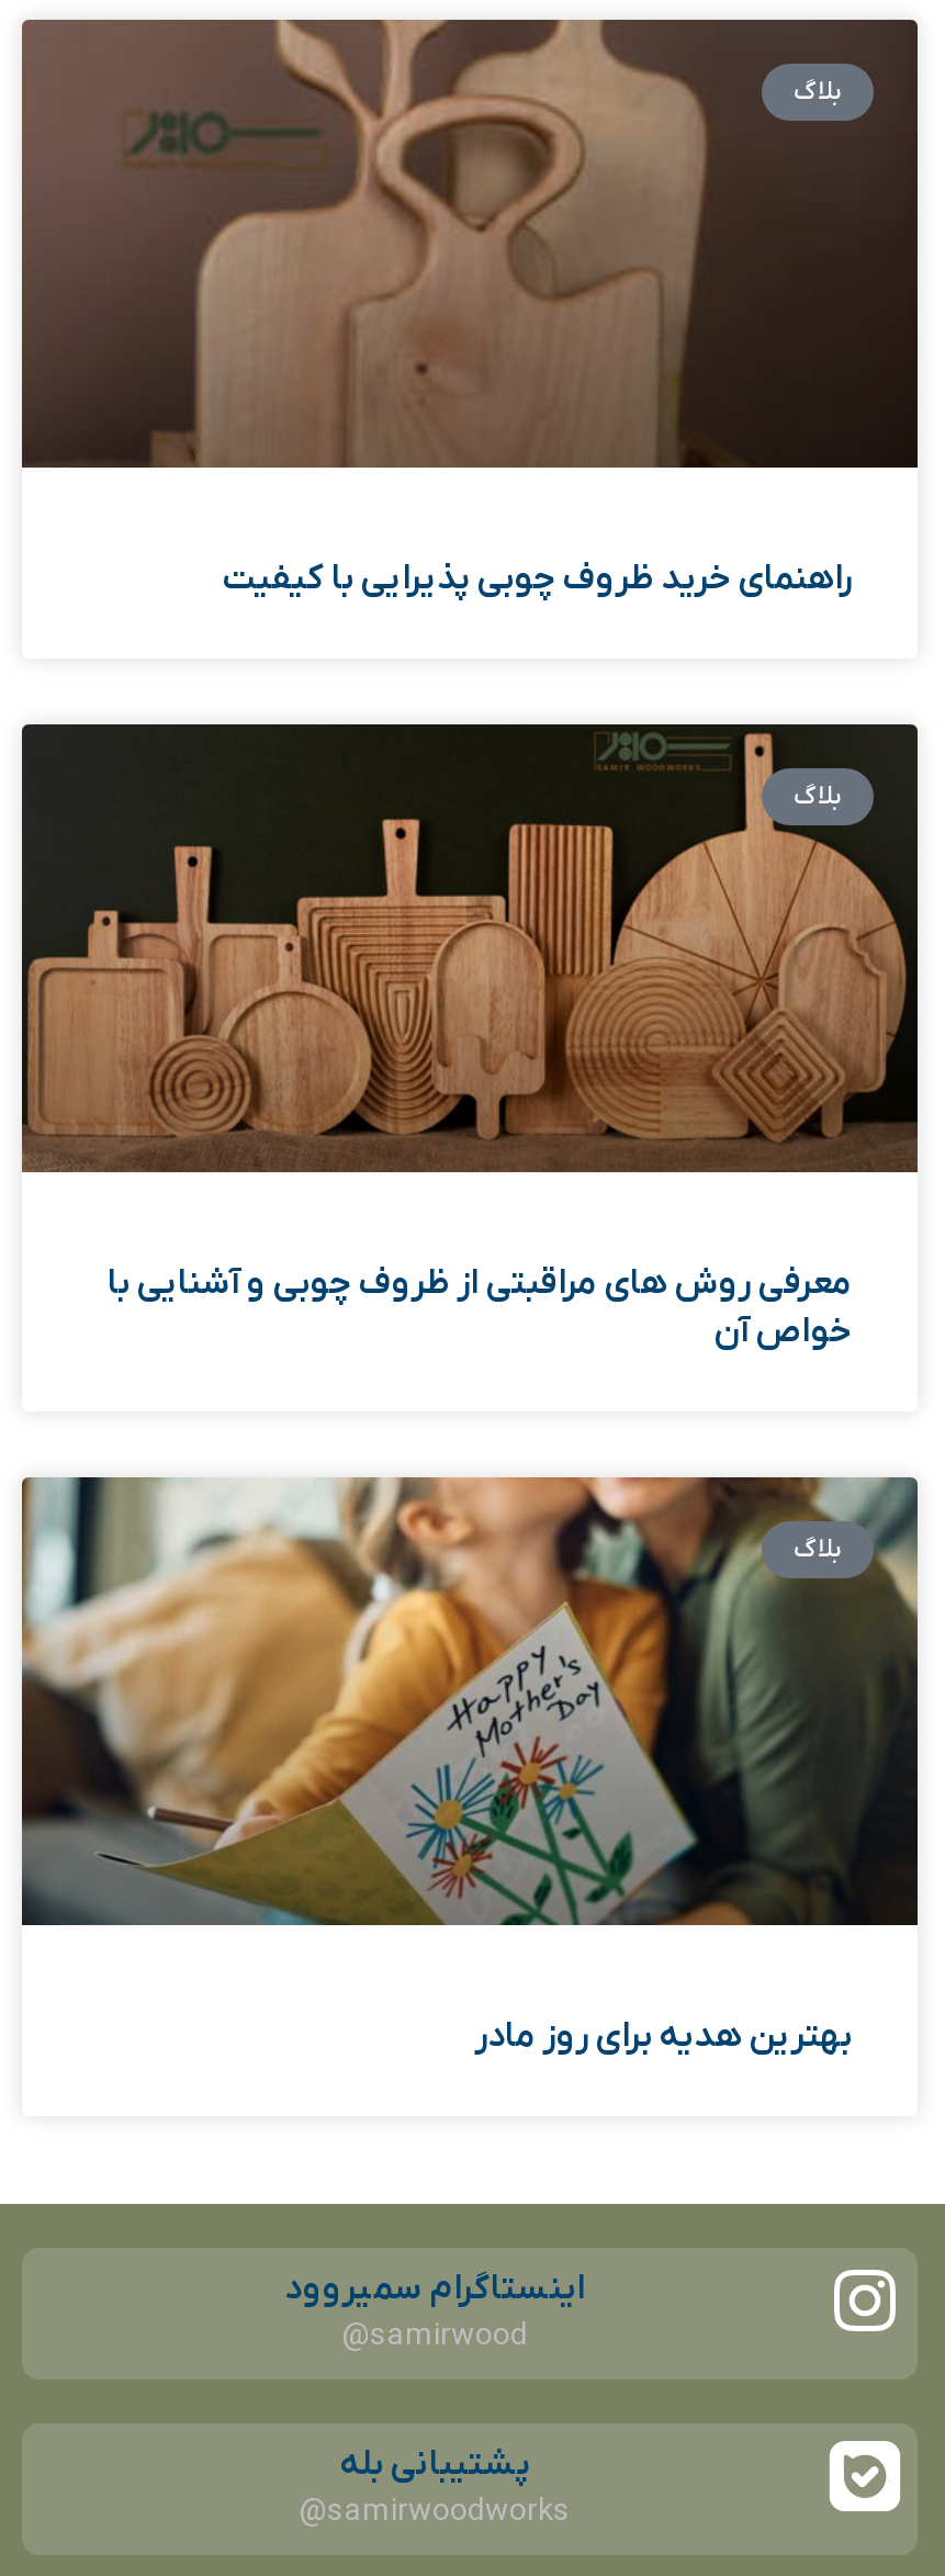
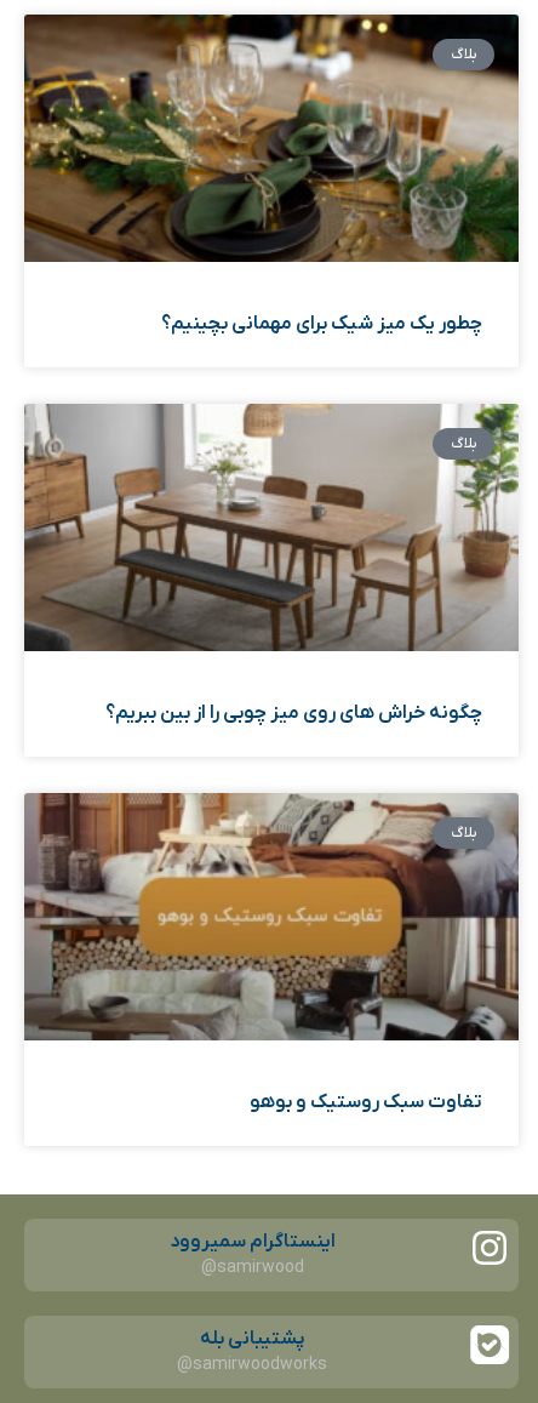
- [image]
- راهنمای خرید ظروف چوبی پذیرایی با کیفیت
+ [image]
+ چطور یک میز شیک برای مهمانی بچینیم؟

- [image]
- معرفی روش های مراقبتی از ظروف چوبی و آشنایی با
- خواص آن
+ [image]
+ چگونه خراش های روی میز چوبی را از بین ببریم؟

- [image]
- بهترین هدیه برای روز مادر
+ [image]
+ تفاوت سبک روستیک و بوهو
